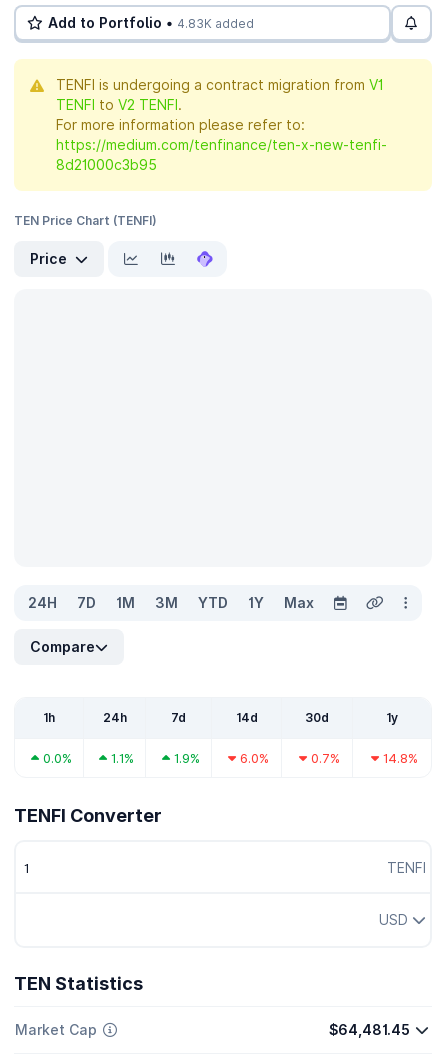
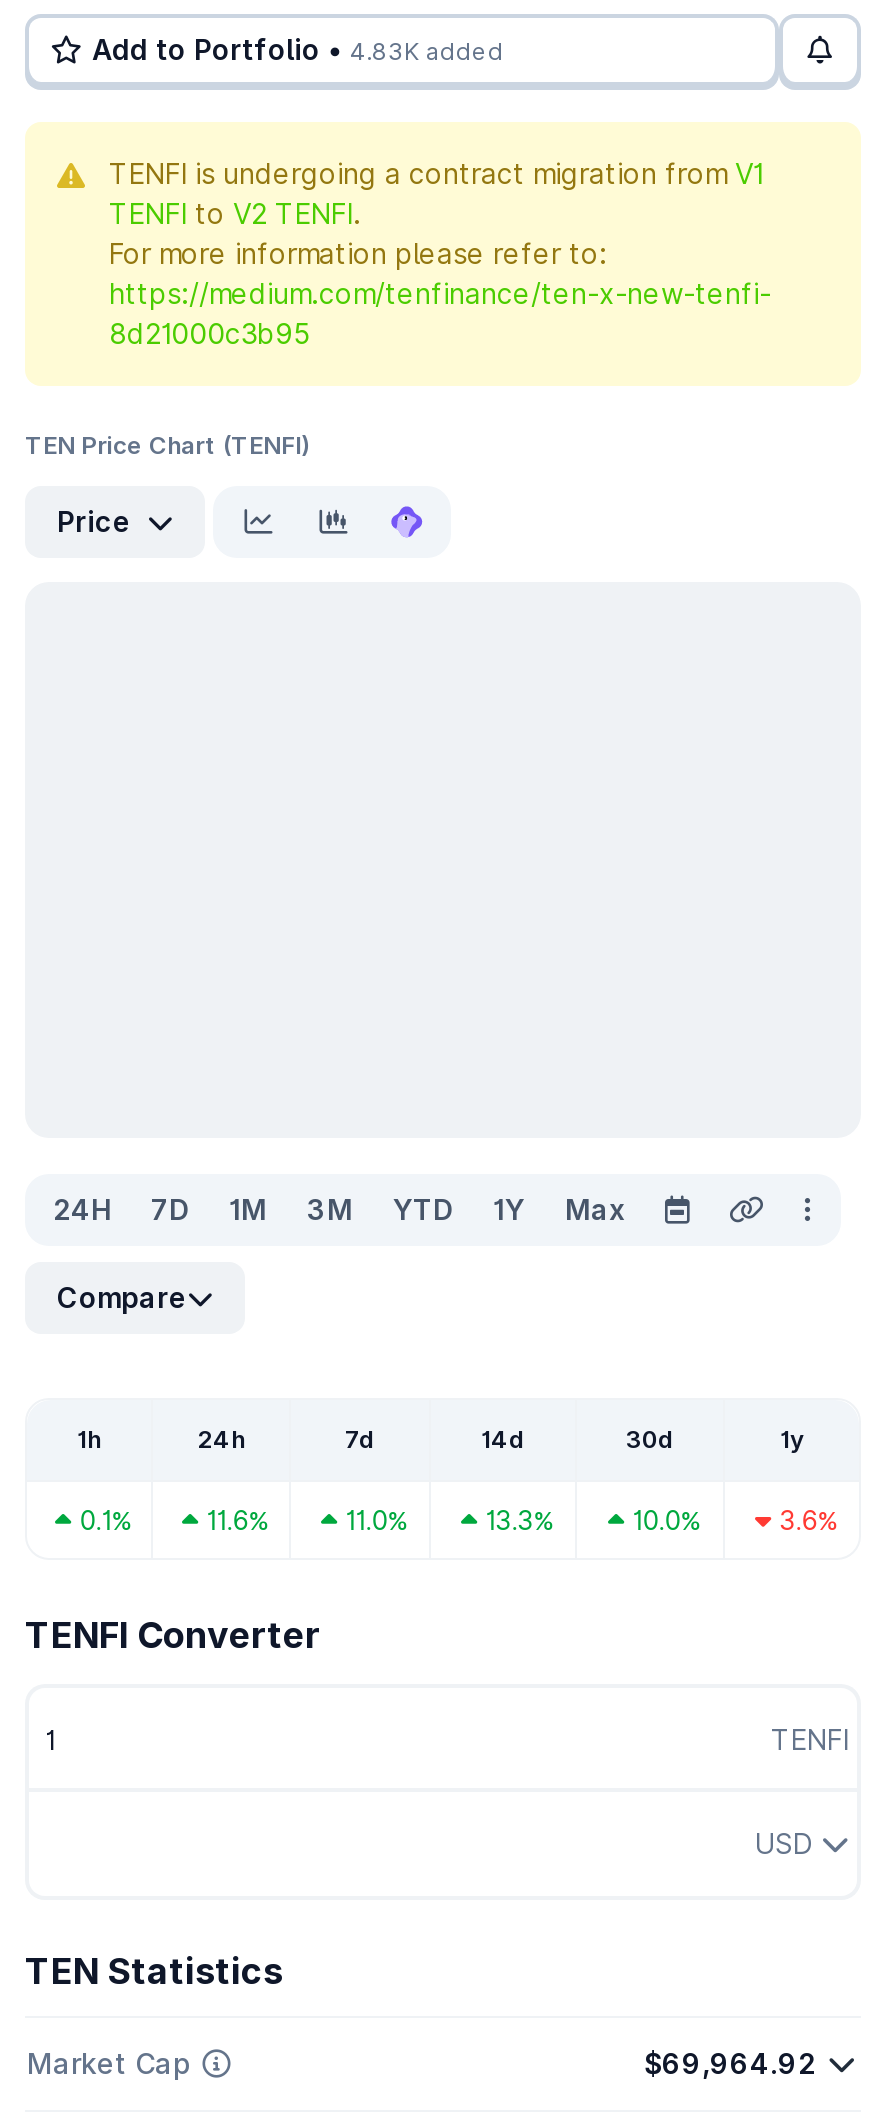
- 0.0%
+ 0.1%

- 1.1%
+ 11.6%

- 1.9%
+ 11.0%

- 6.0%
+ 13.3%

- 0.7%
+ 10.0%

- 14.8%
+ 3.6%

- $64,481.45
+ $69,964.92
